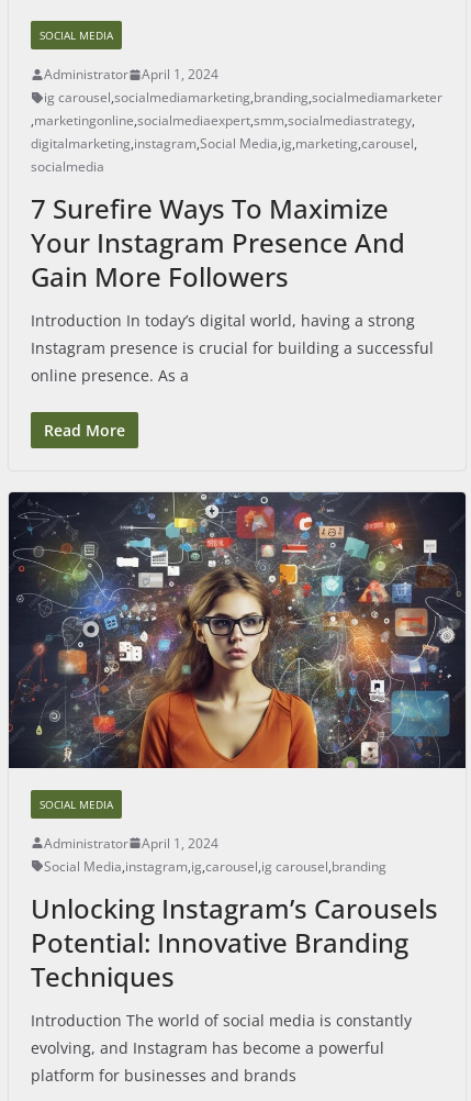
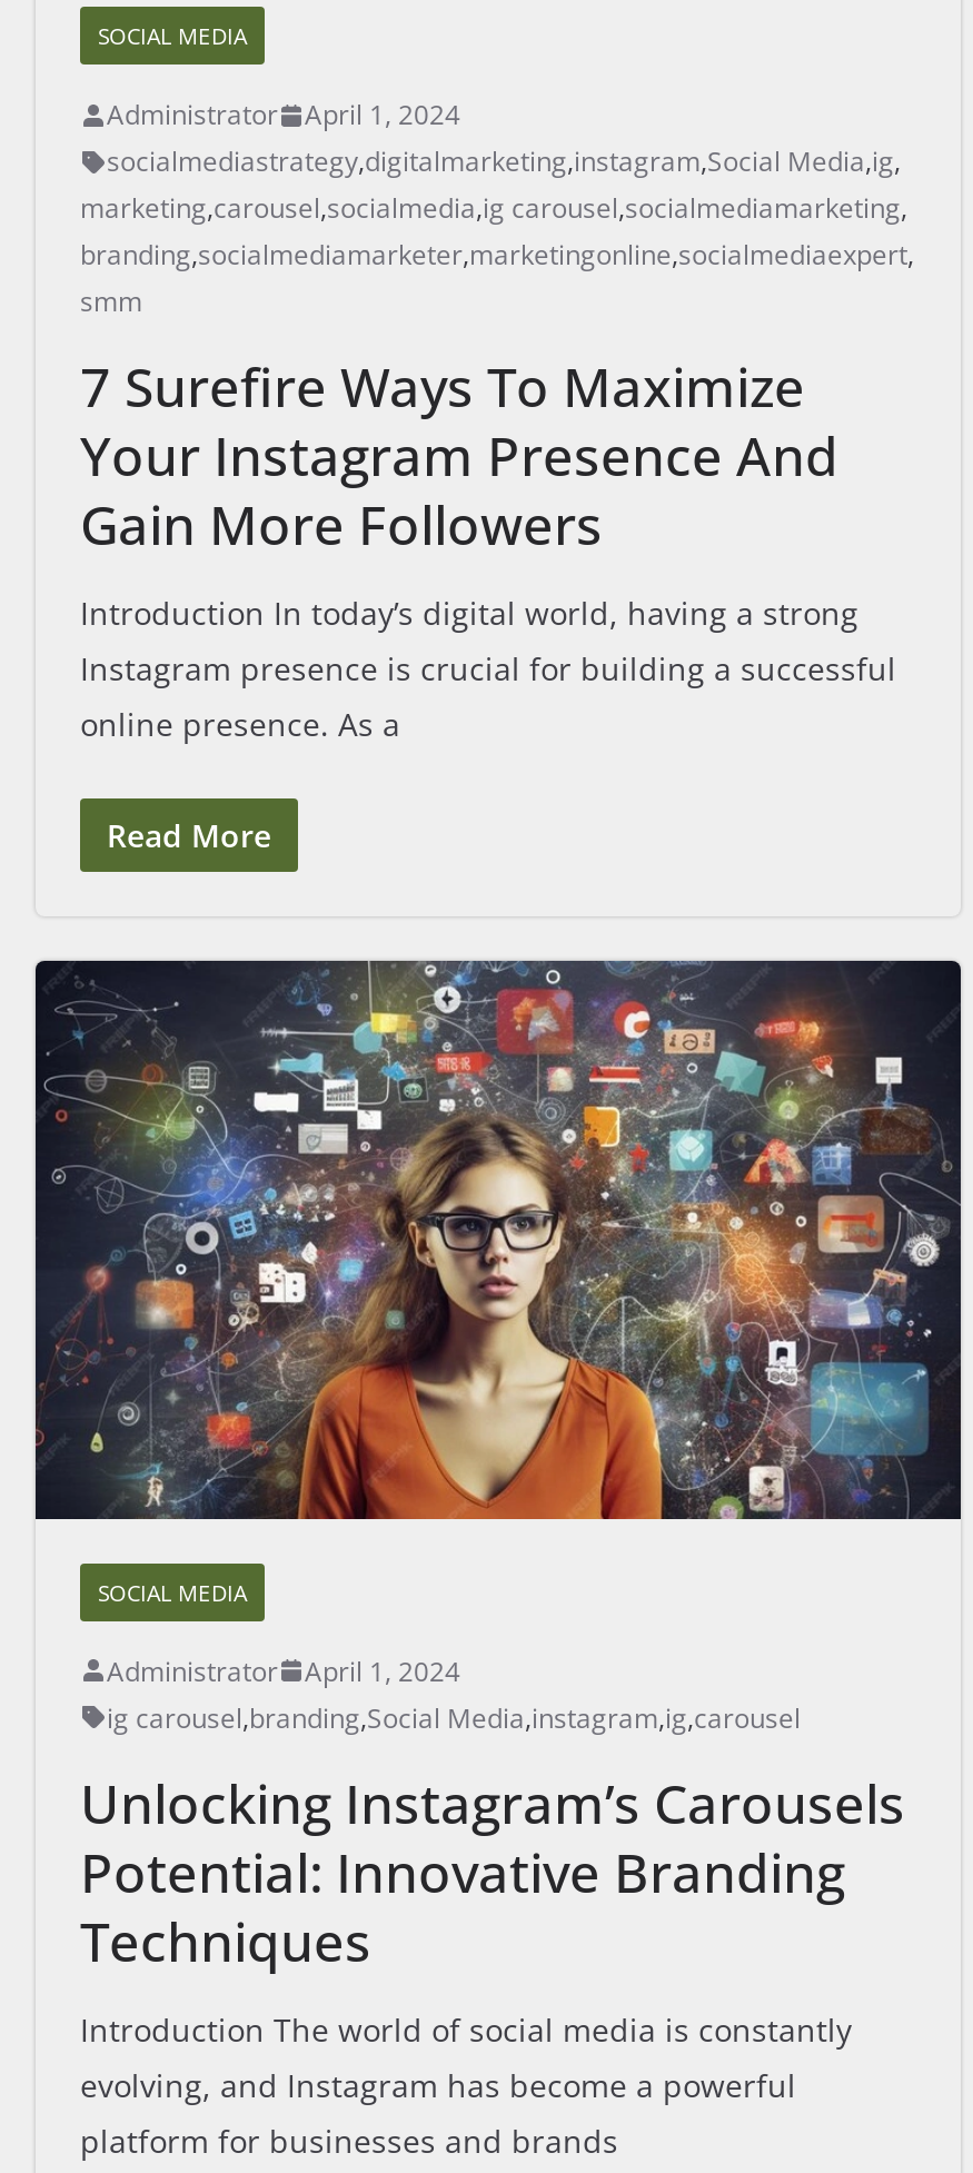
- ig carousel,socialmediamarketing,branding,socialmediamarketer
- ,marketingonline,socialmediaexpert,smm,socialmediastrategy,
- digitalmarketing,instagram,Social Media,ig,marketing,carousel,
- socialmedia
+ socialmediastrategy,digitalmarketing,instagram,Social Media,ig,
+ marketing,carousel,socialmedia,ig carousel,socialmediamarketing,
+ branding,socialmediamarketer,marketingonline,socialmediaexpert,
+ smm

- Social Media,instagram,ig,carousel,ig carousel,branding
+ ig carousel,branding,Social Media,instagram,ig,carousel
